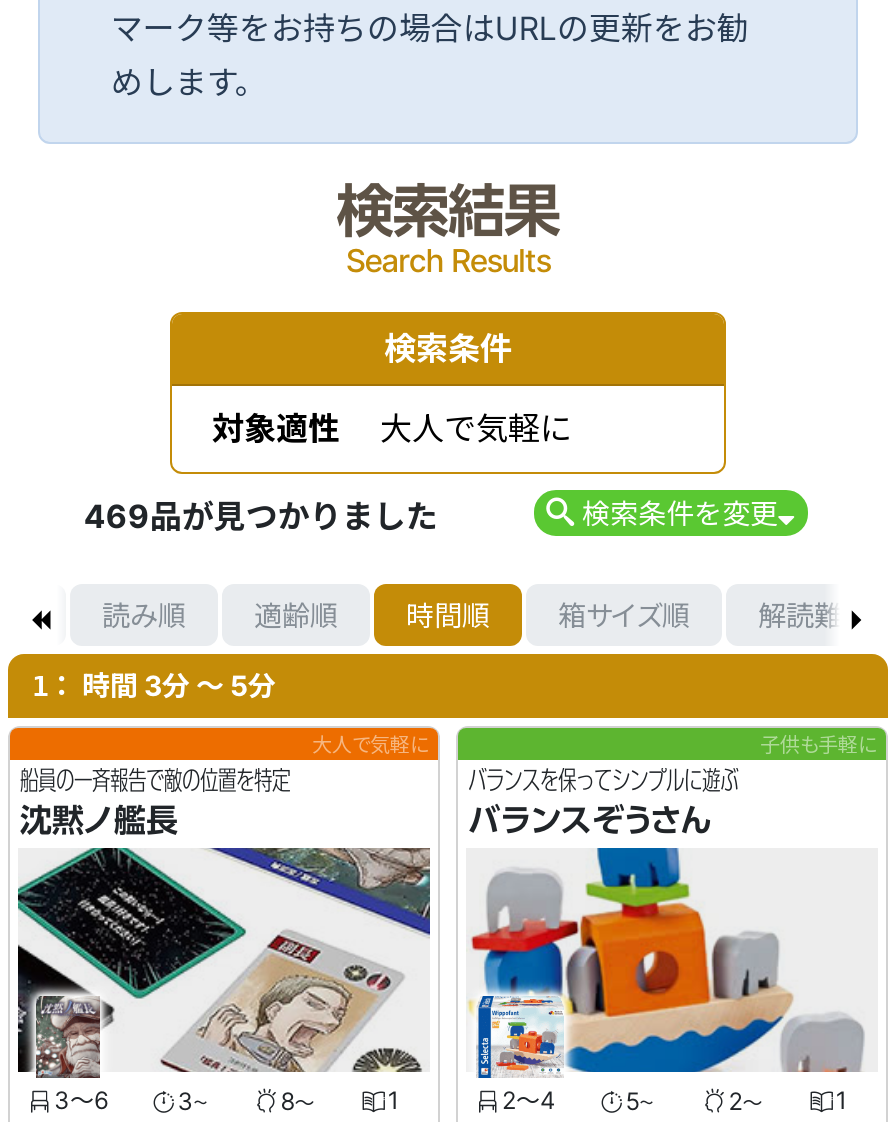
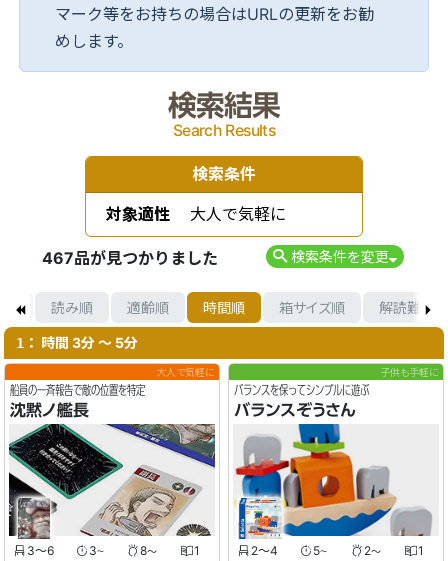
- 469品が見つかりました
+ 467品が見つかりました
